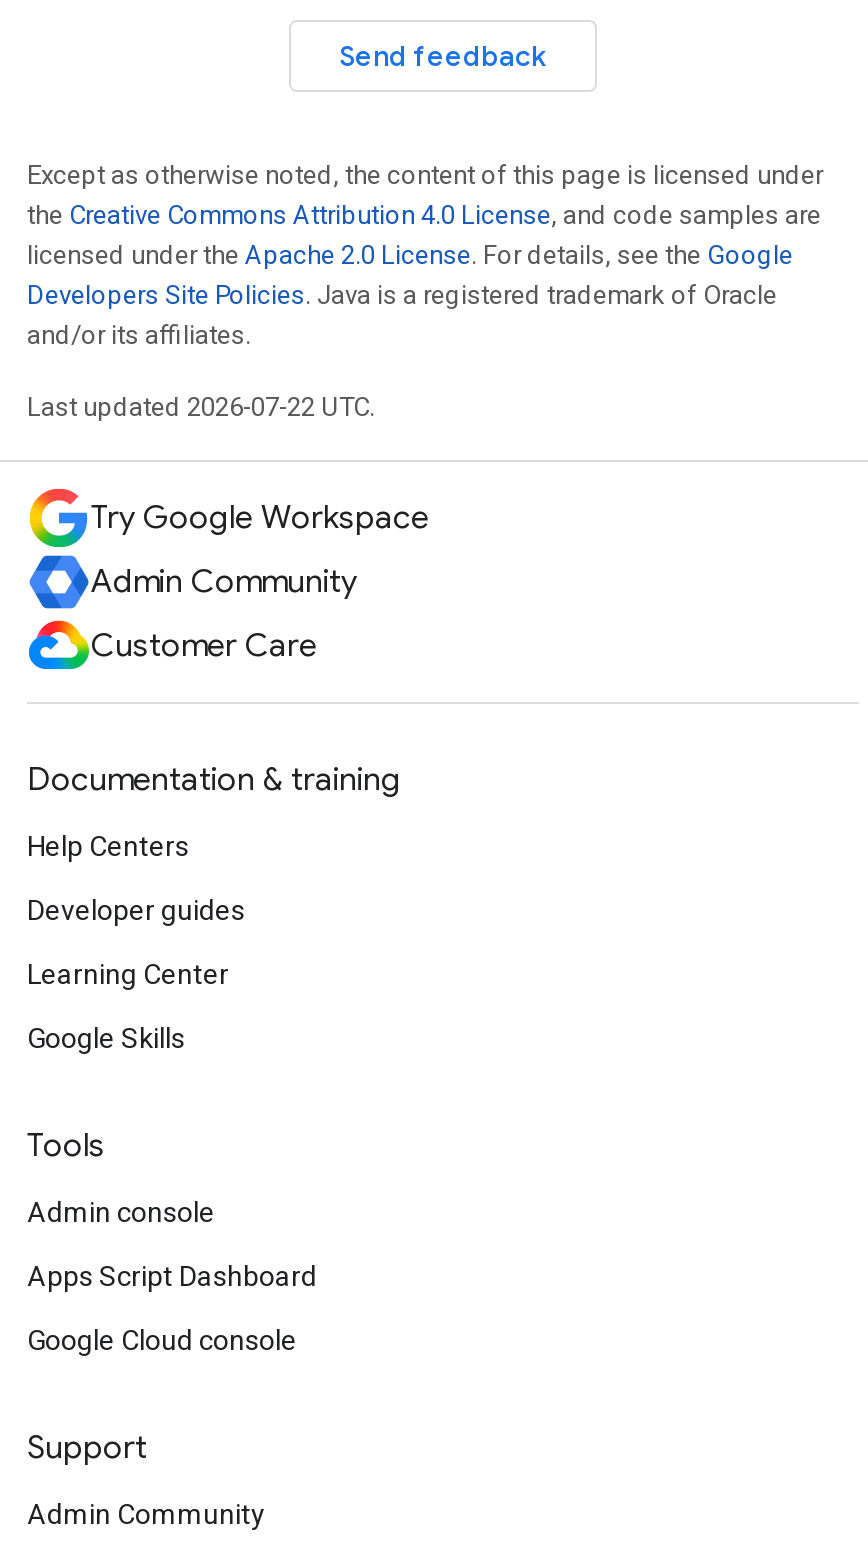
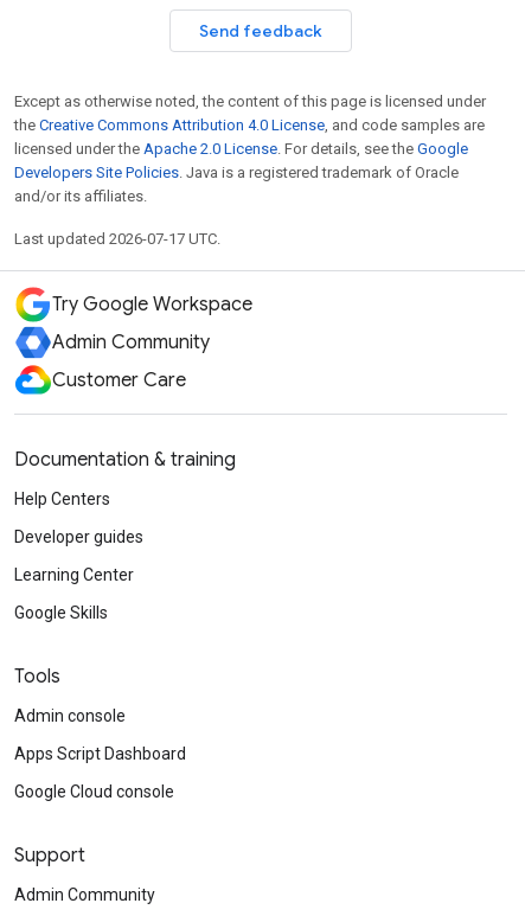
- Last updated 2026-07-22 UTC.
+ Last updated 2026-07-17 UTC.
